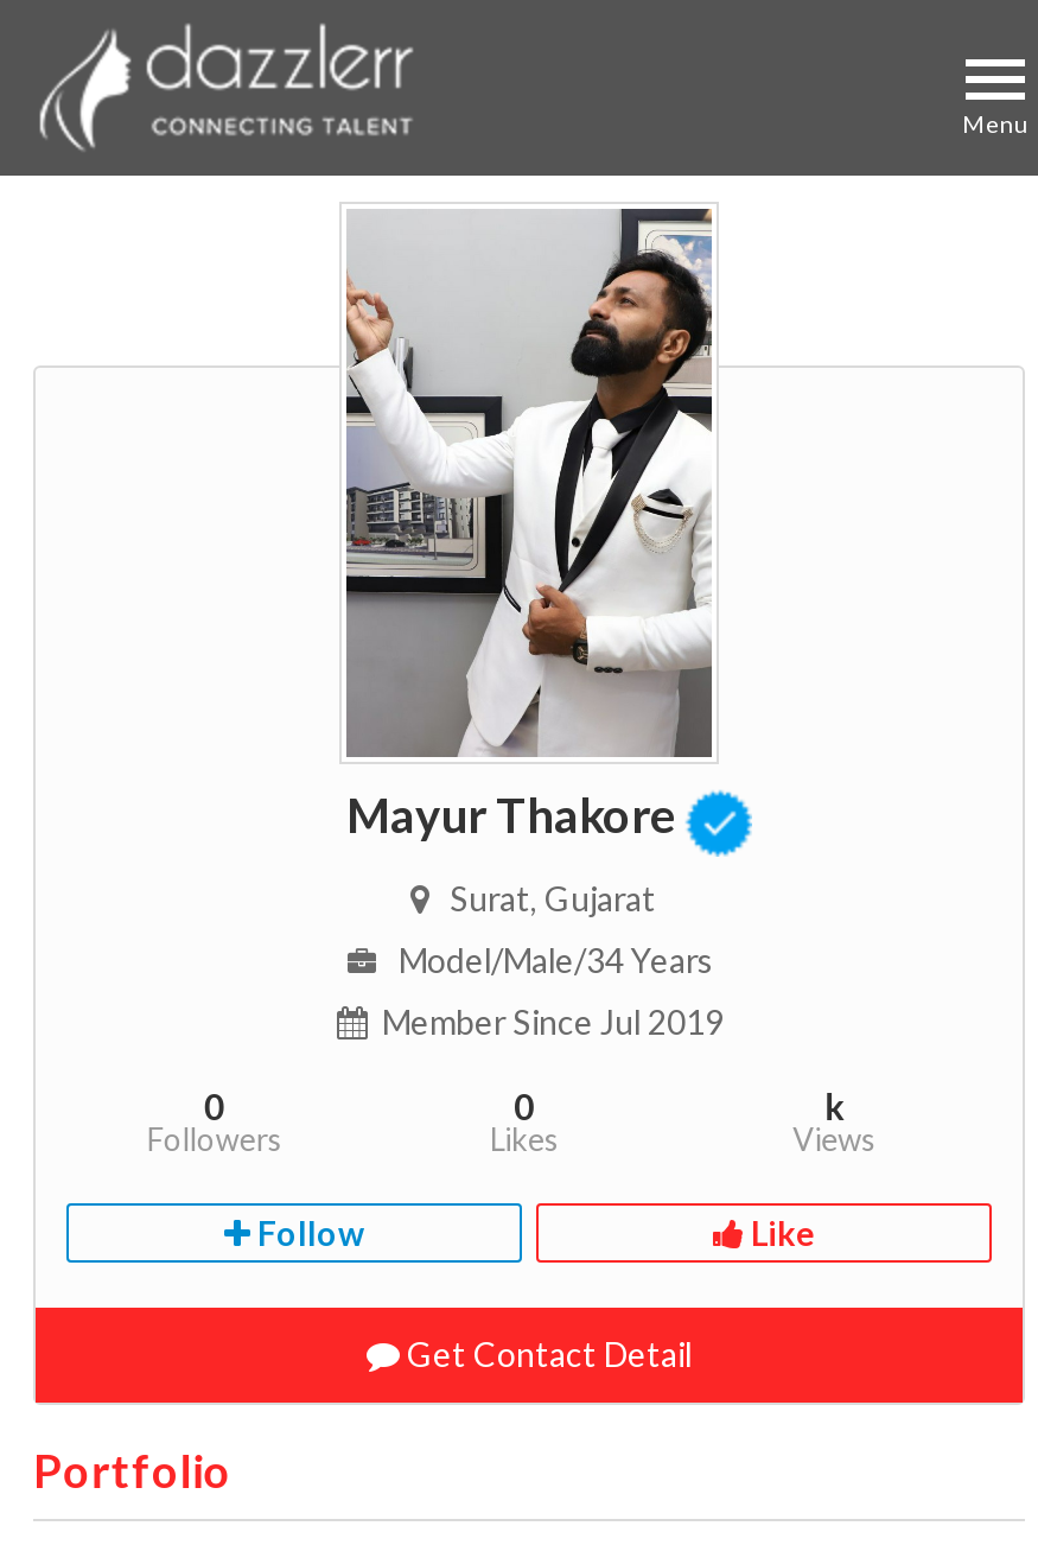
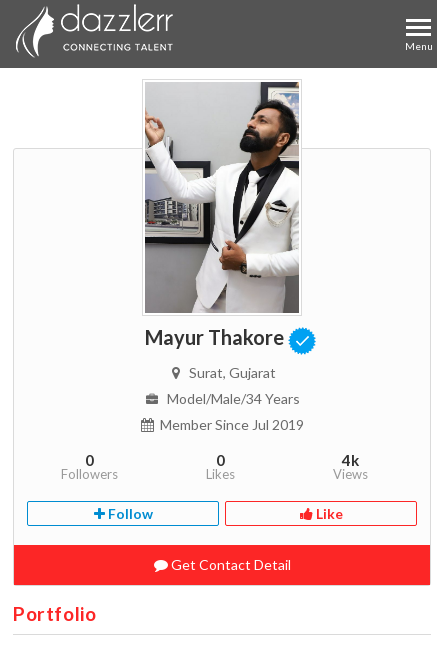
- k
+ 4k
